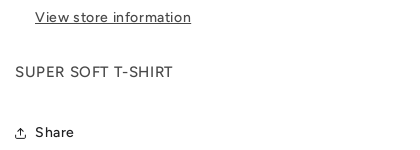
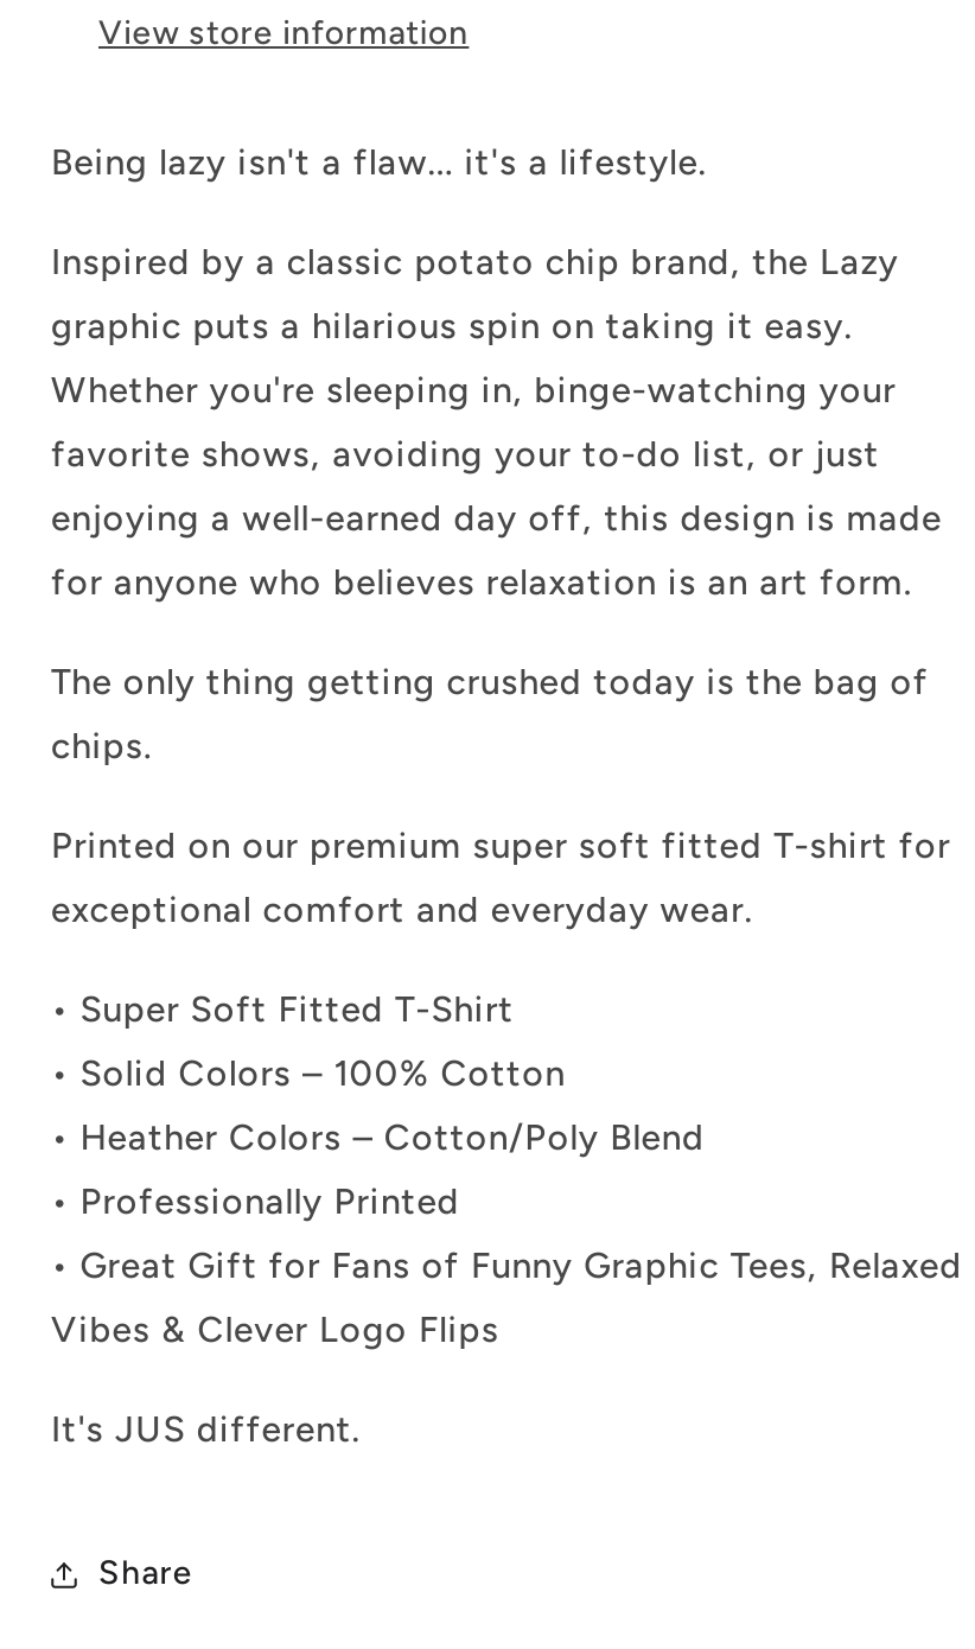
- SUPER SOFT T-SHIRT
+ Being lazy isn't a flaw... it's a lifestyle.
+ Inspired by a classic potato chip brand, the Lazy
+ graphic puts a hilarious spin on taking it easy.
+ Whether you're sleeping in, binge-watching your
+ favorite shows, avoiding your to-do list, or just
+ enjoying a well-earned day off, this design is made
+ for anyone who believes relaxation is an art form.
+ The only thing getting crushed today is the bag of
+ chips.
+ Printed on our premium super soft fitted T-shirt for
+ exceptional comfort and everyday wear.
+ • Super Soft Fitted T-Shirt
+ • Solid Colors – 100% Cotton
+ • Heather Colors – Cotton/Poly Blend
+ • Professionally Printed
+ • Great Gift for Fans of Funny Graphic Tees, Relaxed
+ Vibes & Clever Logo Flips
+ It's JUS different.
